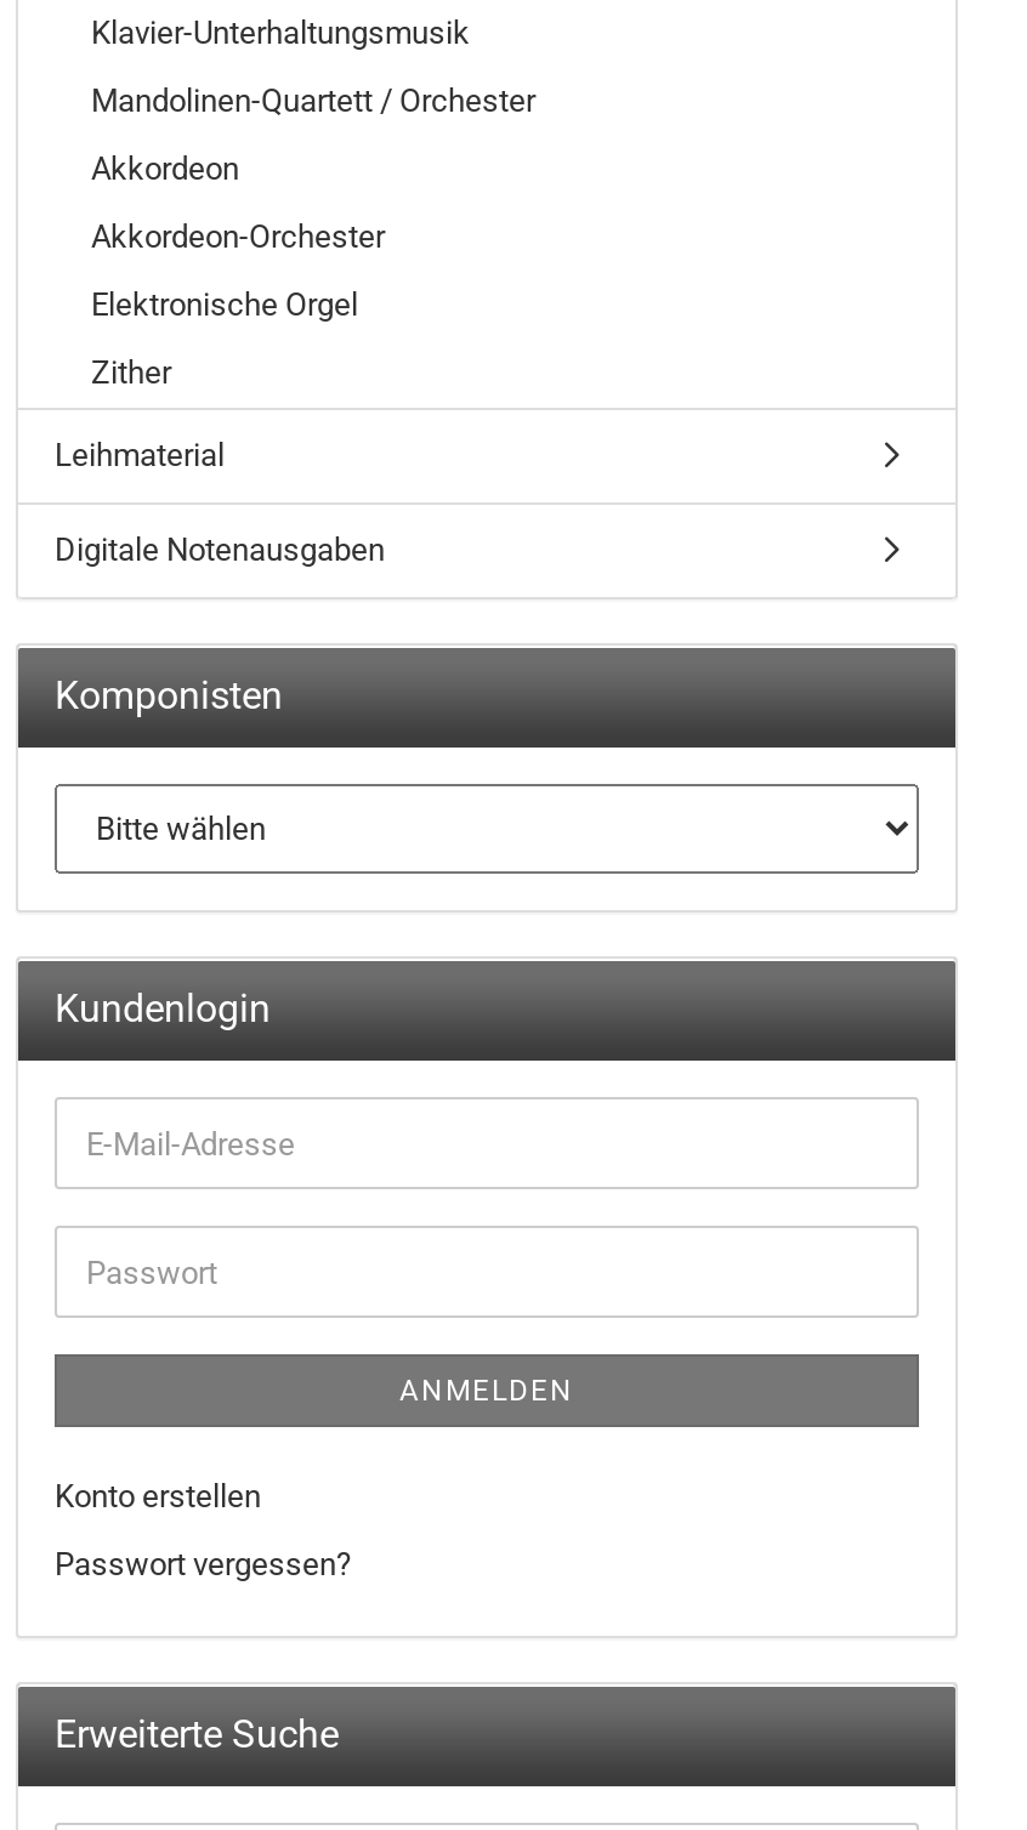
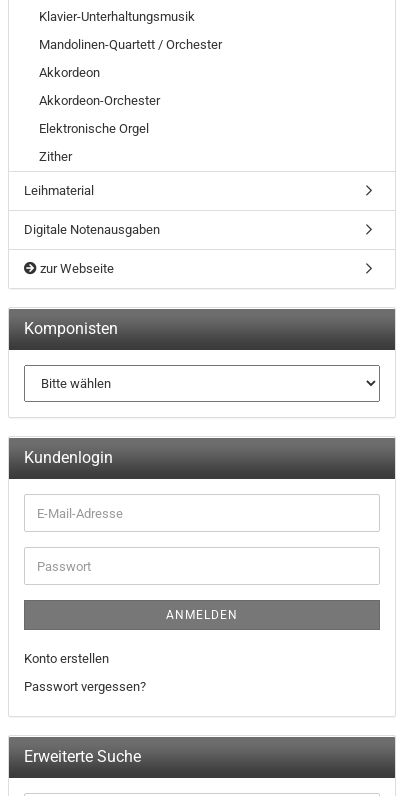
+ zur Webseite
